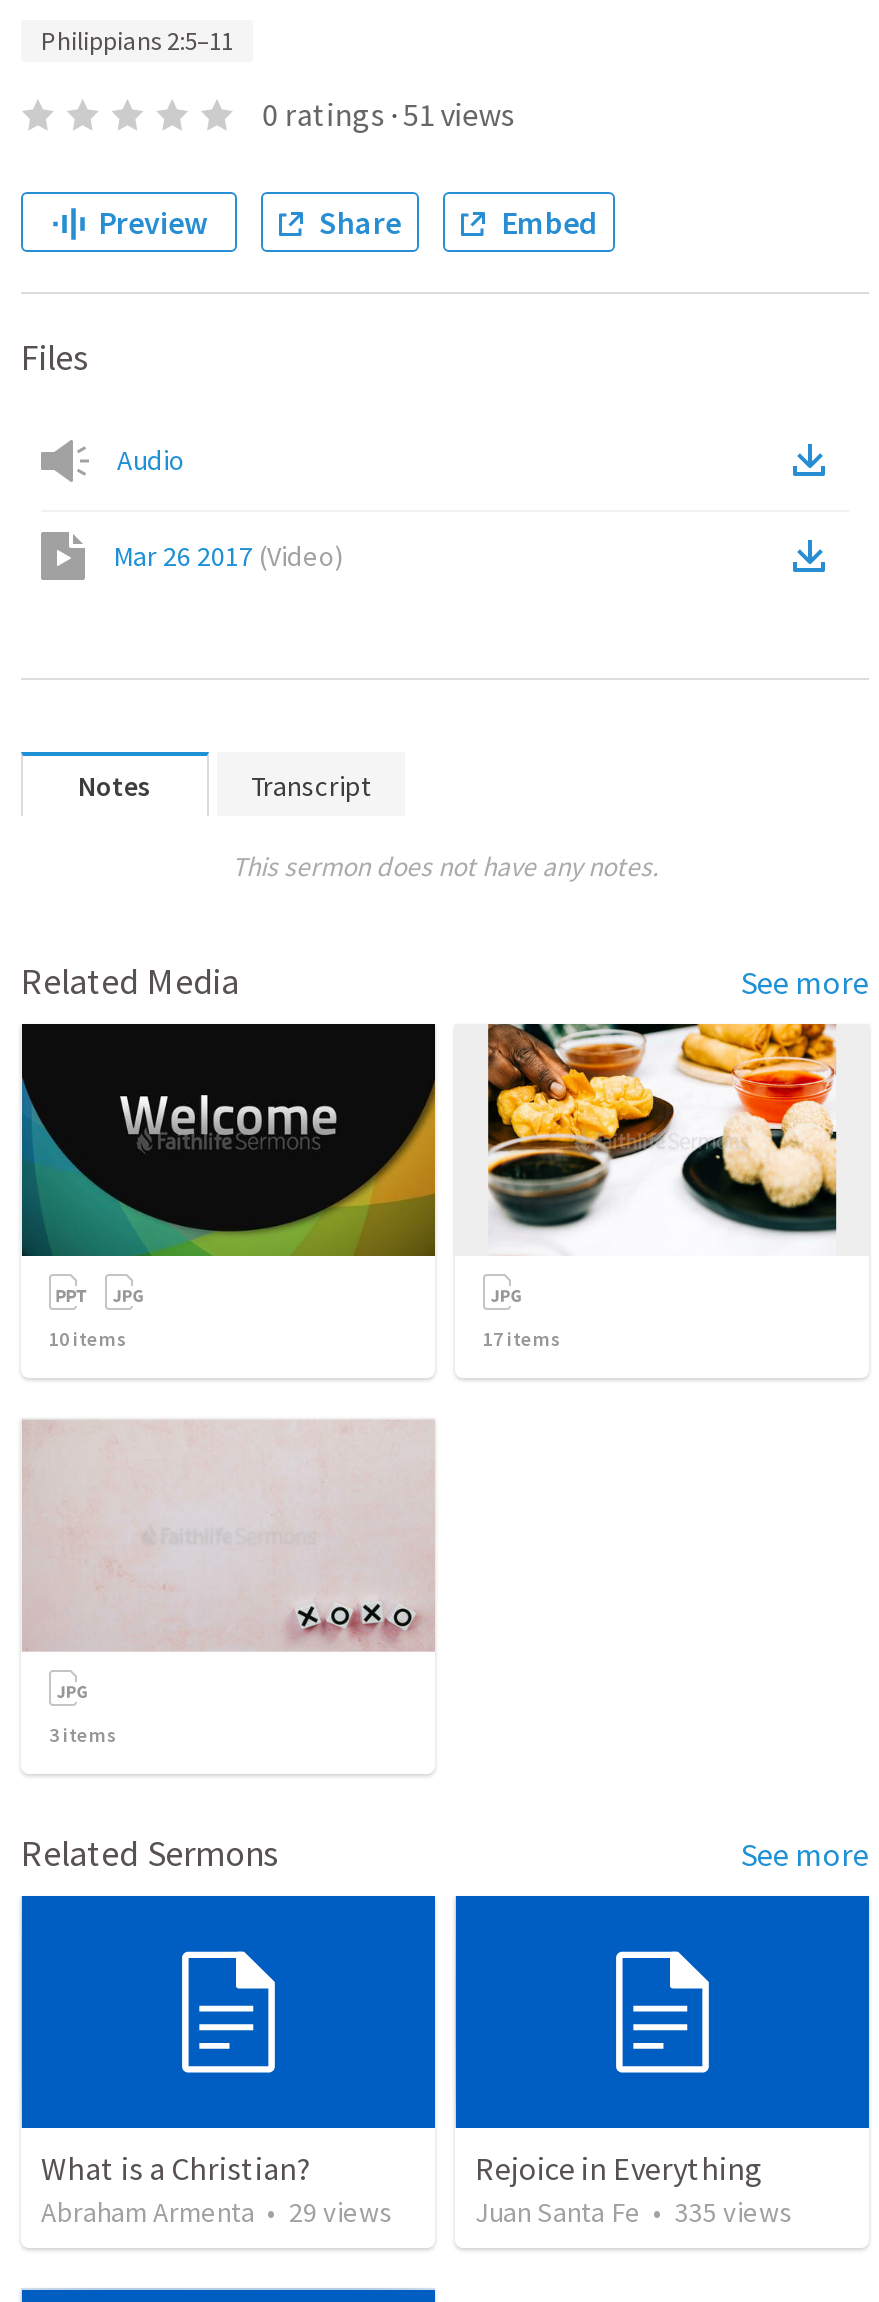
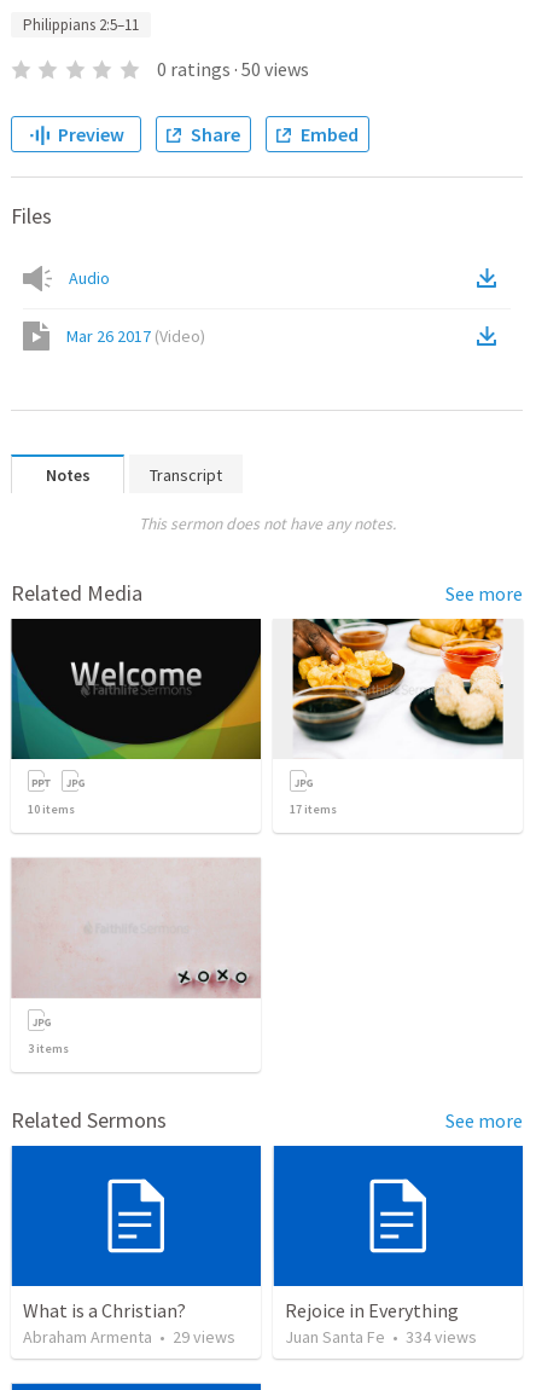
- 0 ratings · 51 views
+ 0 ratings · 50 views

- Juan Santa Fe • 335 views
+ Juan Santa Fe • 334 views
